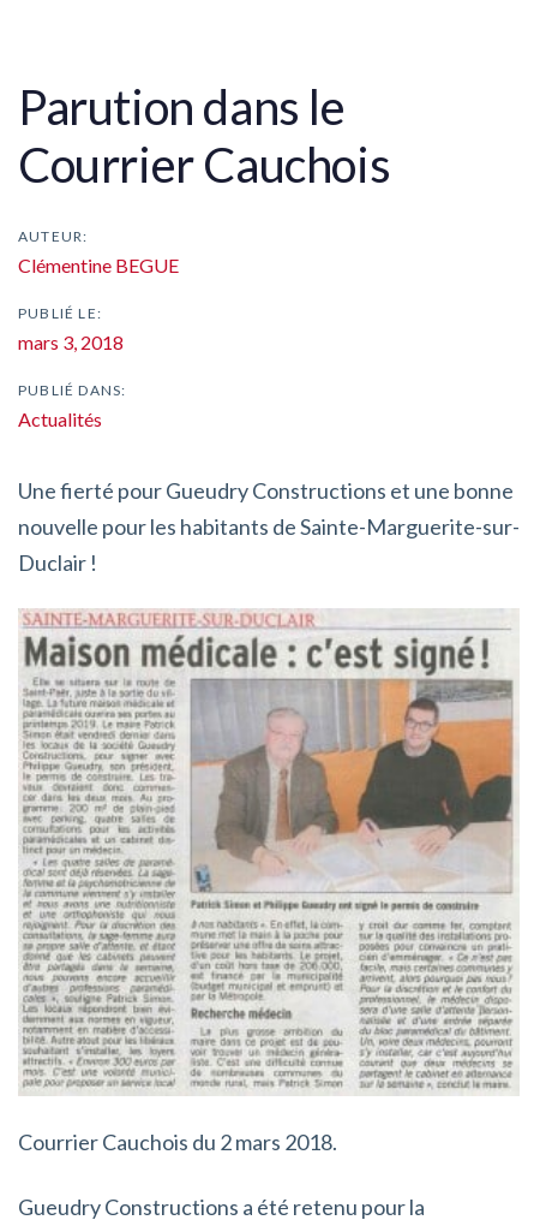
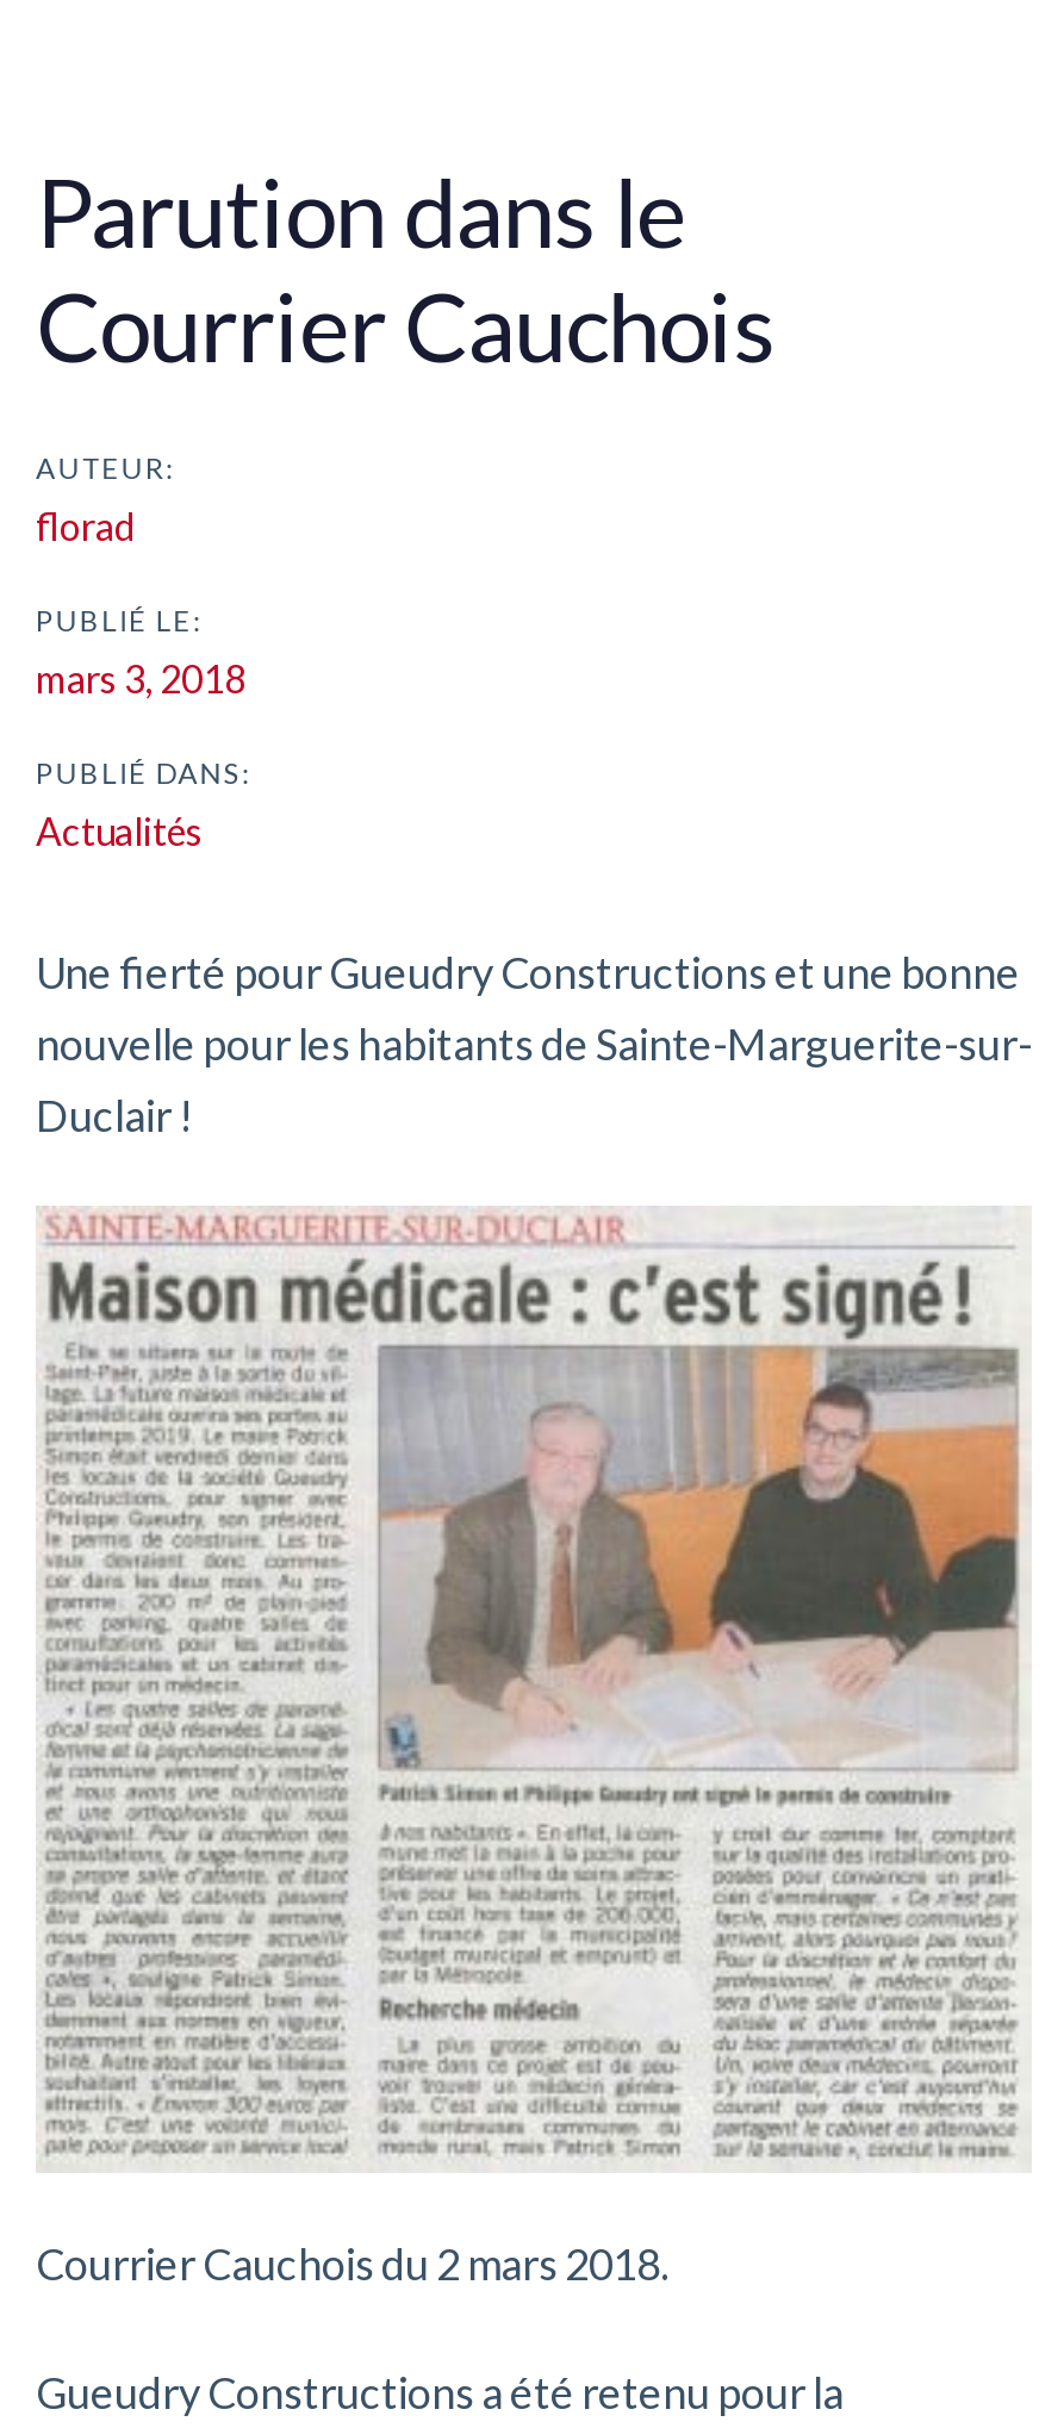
- Clémentine BEGUE
+ florad
